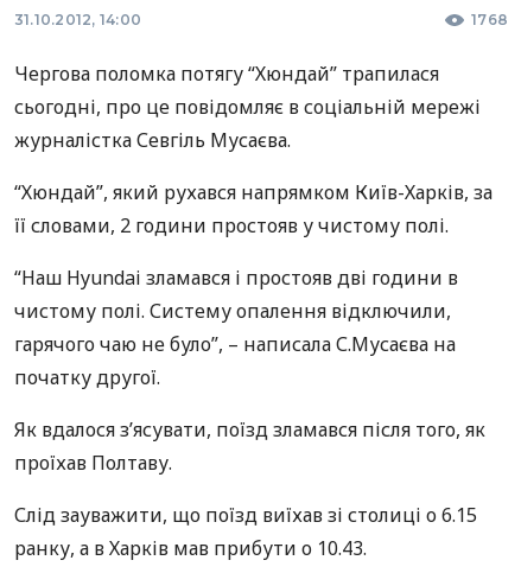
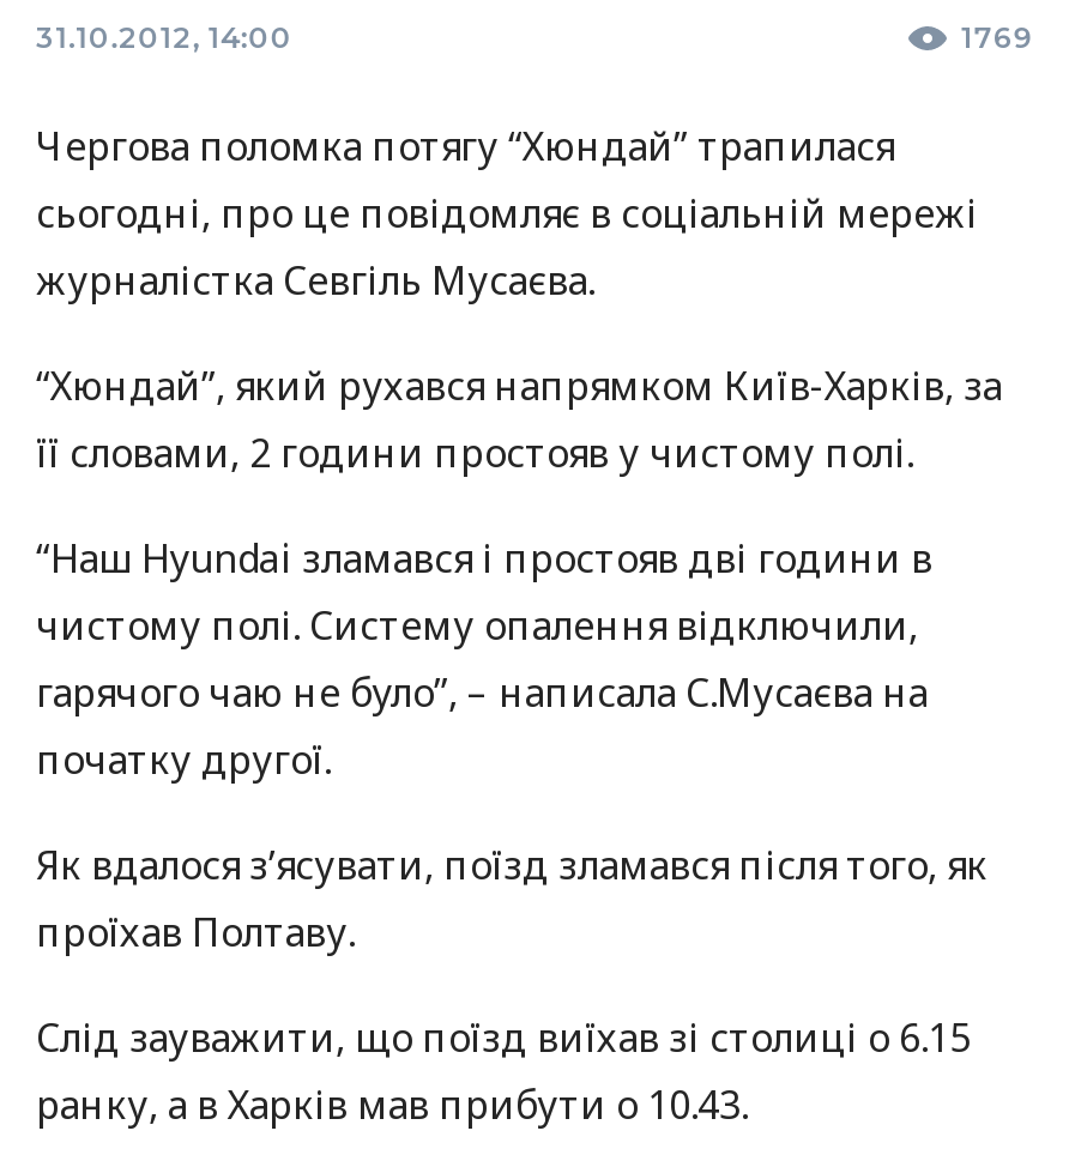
- 1768
+ 1769
